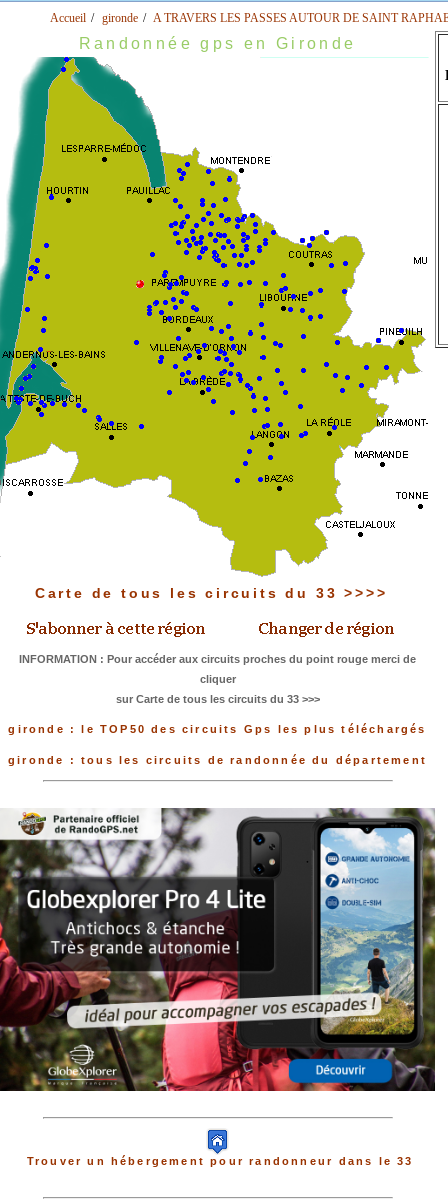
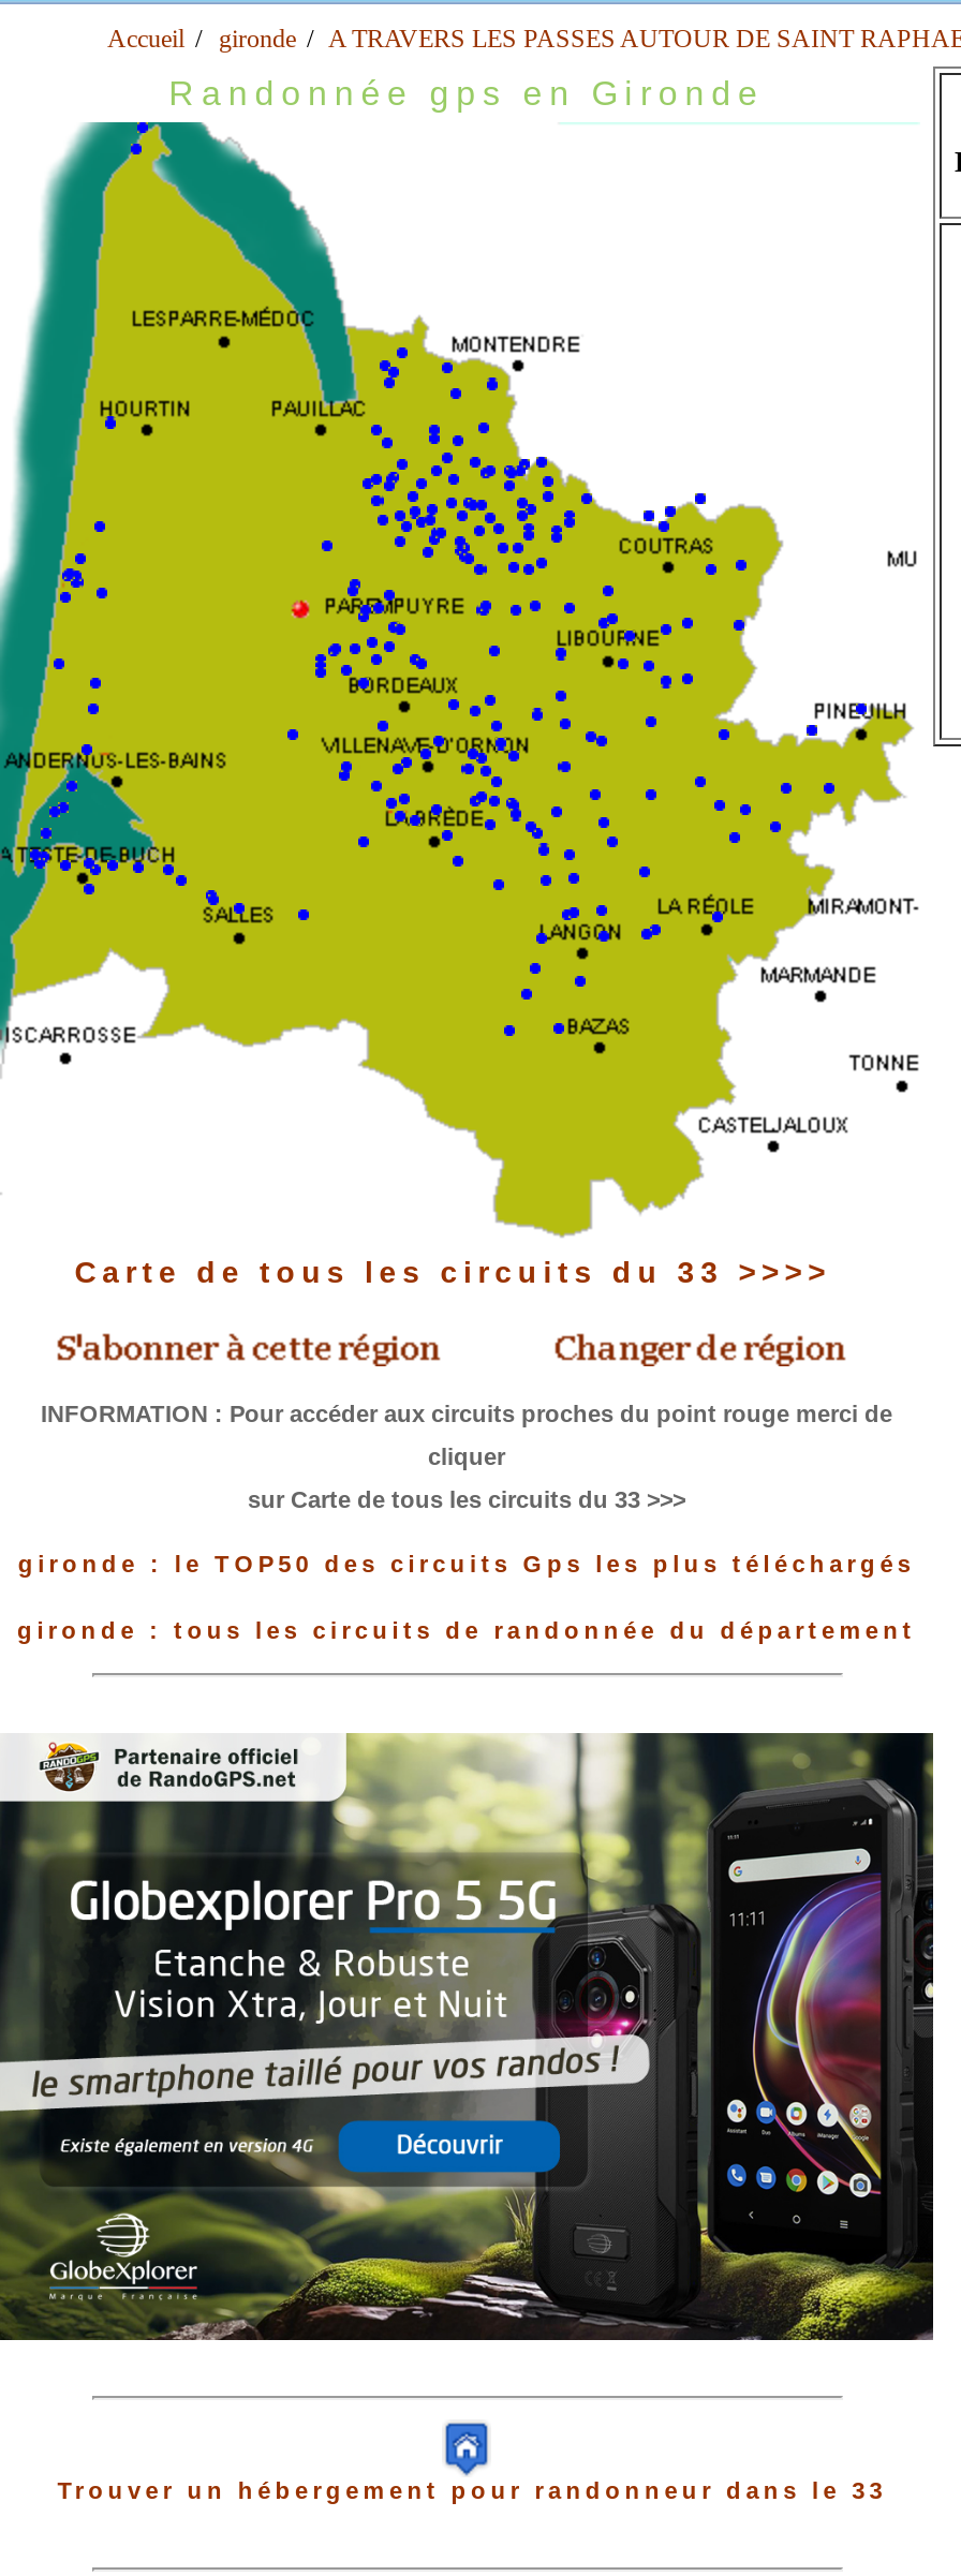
- [image]
+ [image]
